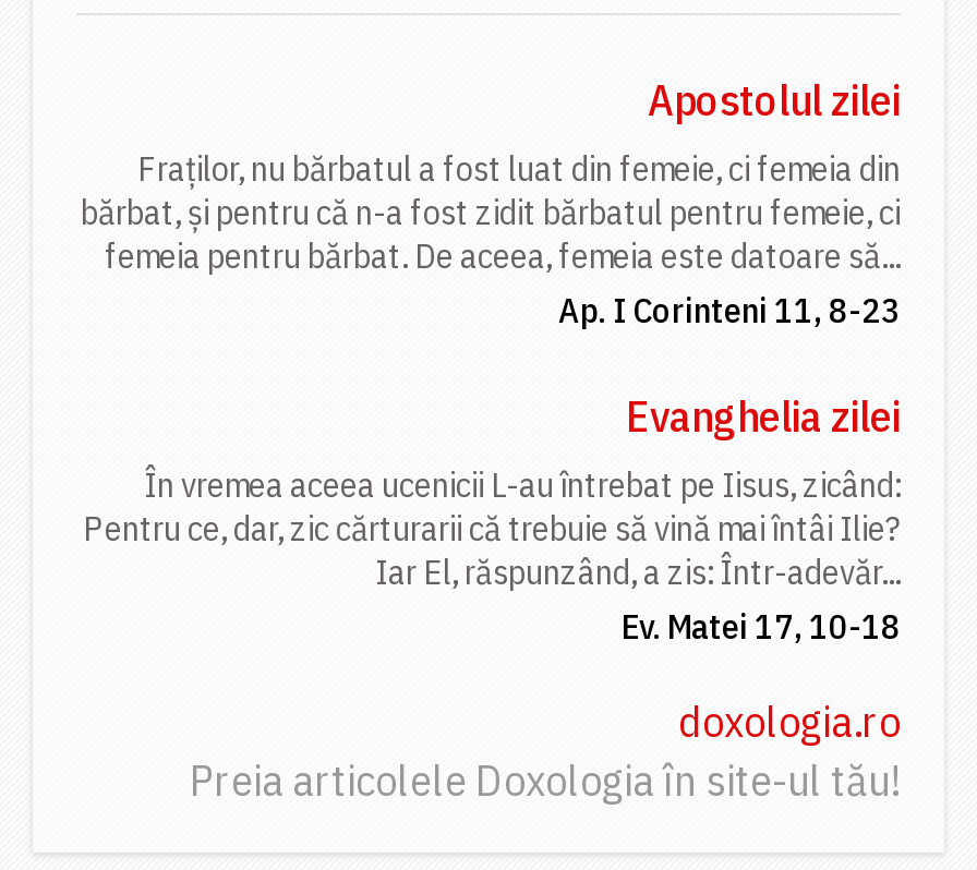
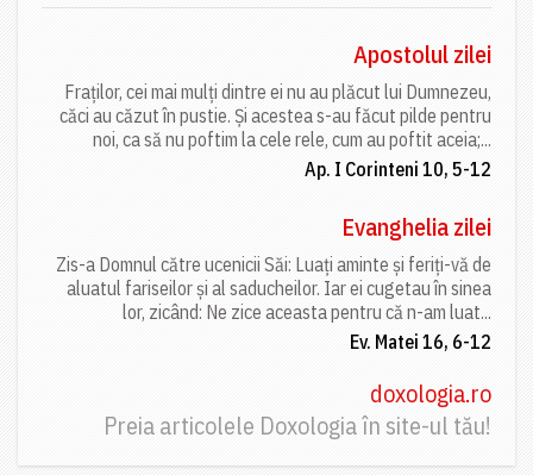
- Fraților, nu bărbatul a fost luat din femeie, ci femeia din
- bărbat, și pentru că n-a fost zidit bărbatul pentru femeie, ci
- femeia pentru bărbat. De aceea, femeia este datoare să...
- Ap. I Corinteni 11, 8-23
+ Fraților, cei mai mulți dintre ei nu au plăcut lui Dumnezeu,
+ căci au căzut în pustie. Și acestea s-au făcut pilde pentru
+ noi, ca să nu poftim la cele rele, cum au poftit aceia;...
+ Ap. I Corinteni 10, 5-12

- În vremea aceea ucenicii L-au întrebat pe Iisus, zicând:
- Pentru ce, dar, zic cărturarii că trebuie să vină mai întâi Ilie?
- Iar El, răspunzând, a zis: Într-adevăr...
- Ev. Matei 17, 10-18
+ Zis-a Domnul către ucenicii Săi: Luați aminte și feriți-vă de
+ aluatul fariseilor și al saducheilor. Iar ei cugetau în sinea
+ lor, zicând: Ne zice aceasta pentru că n-am luat...
+ Ev. Matei 16, 6-12
